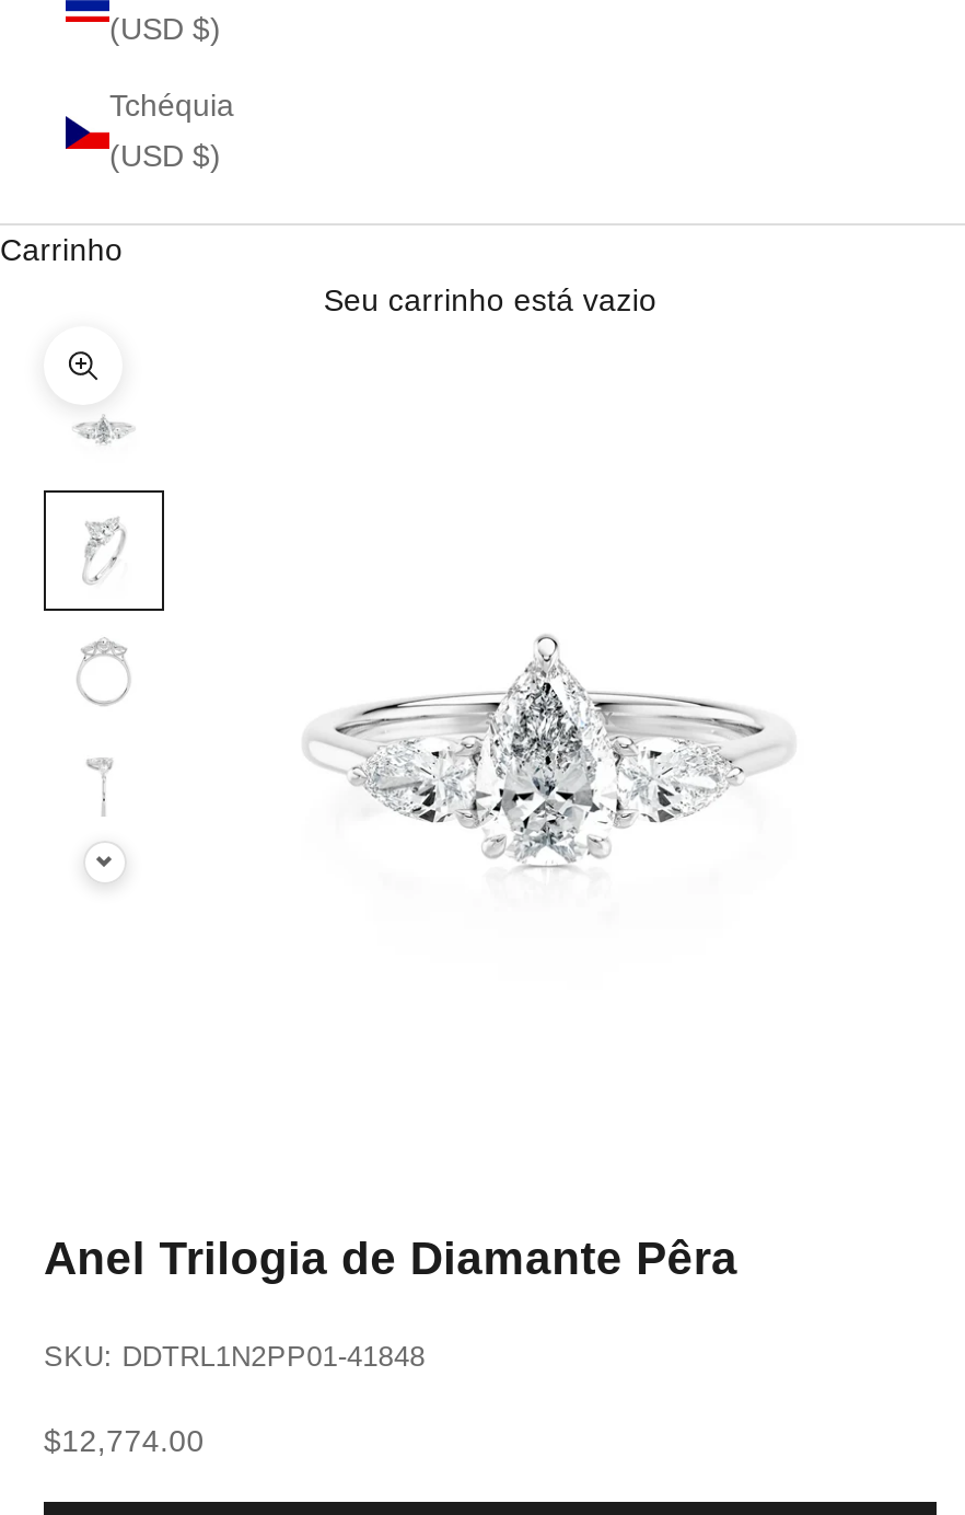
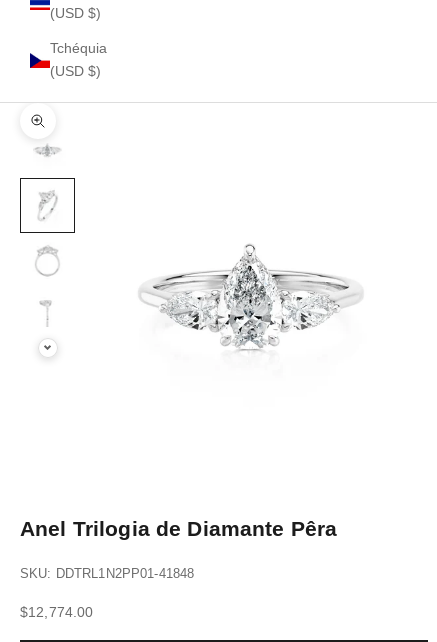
- Carrinho
- Seu carrinho está vazio
